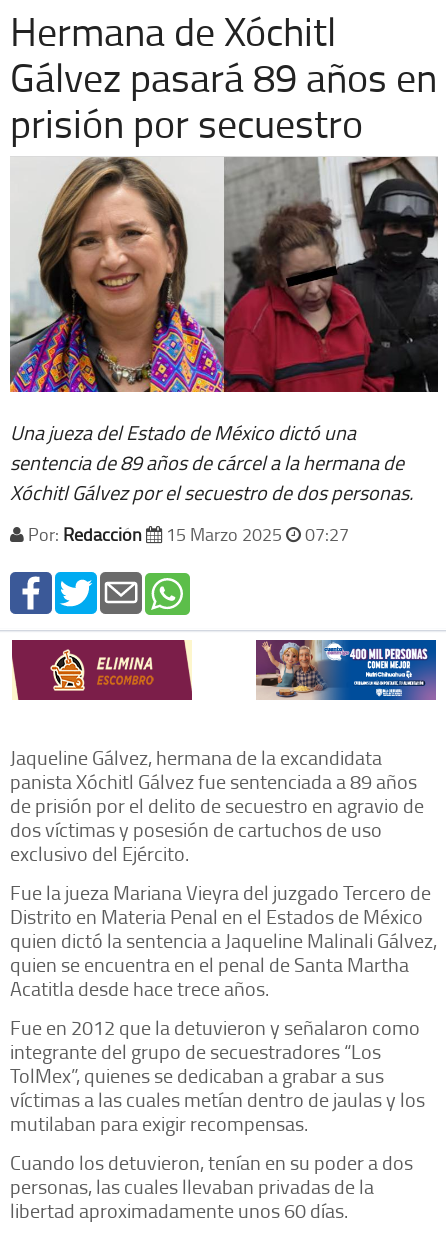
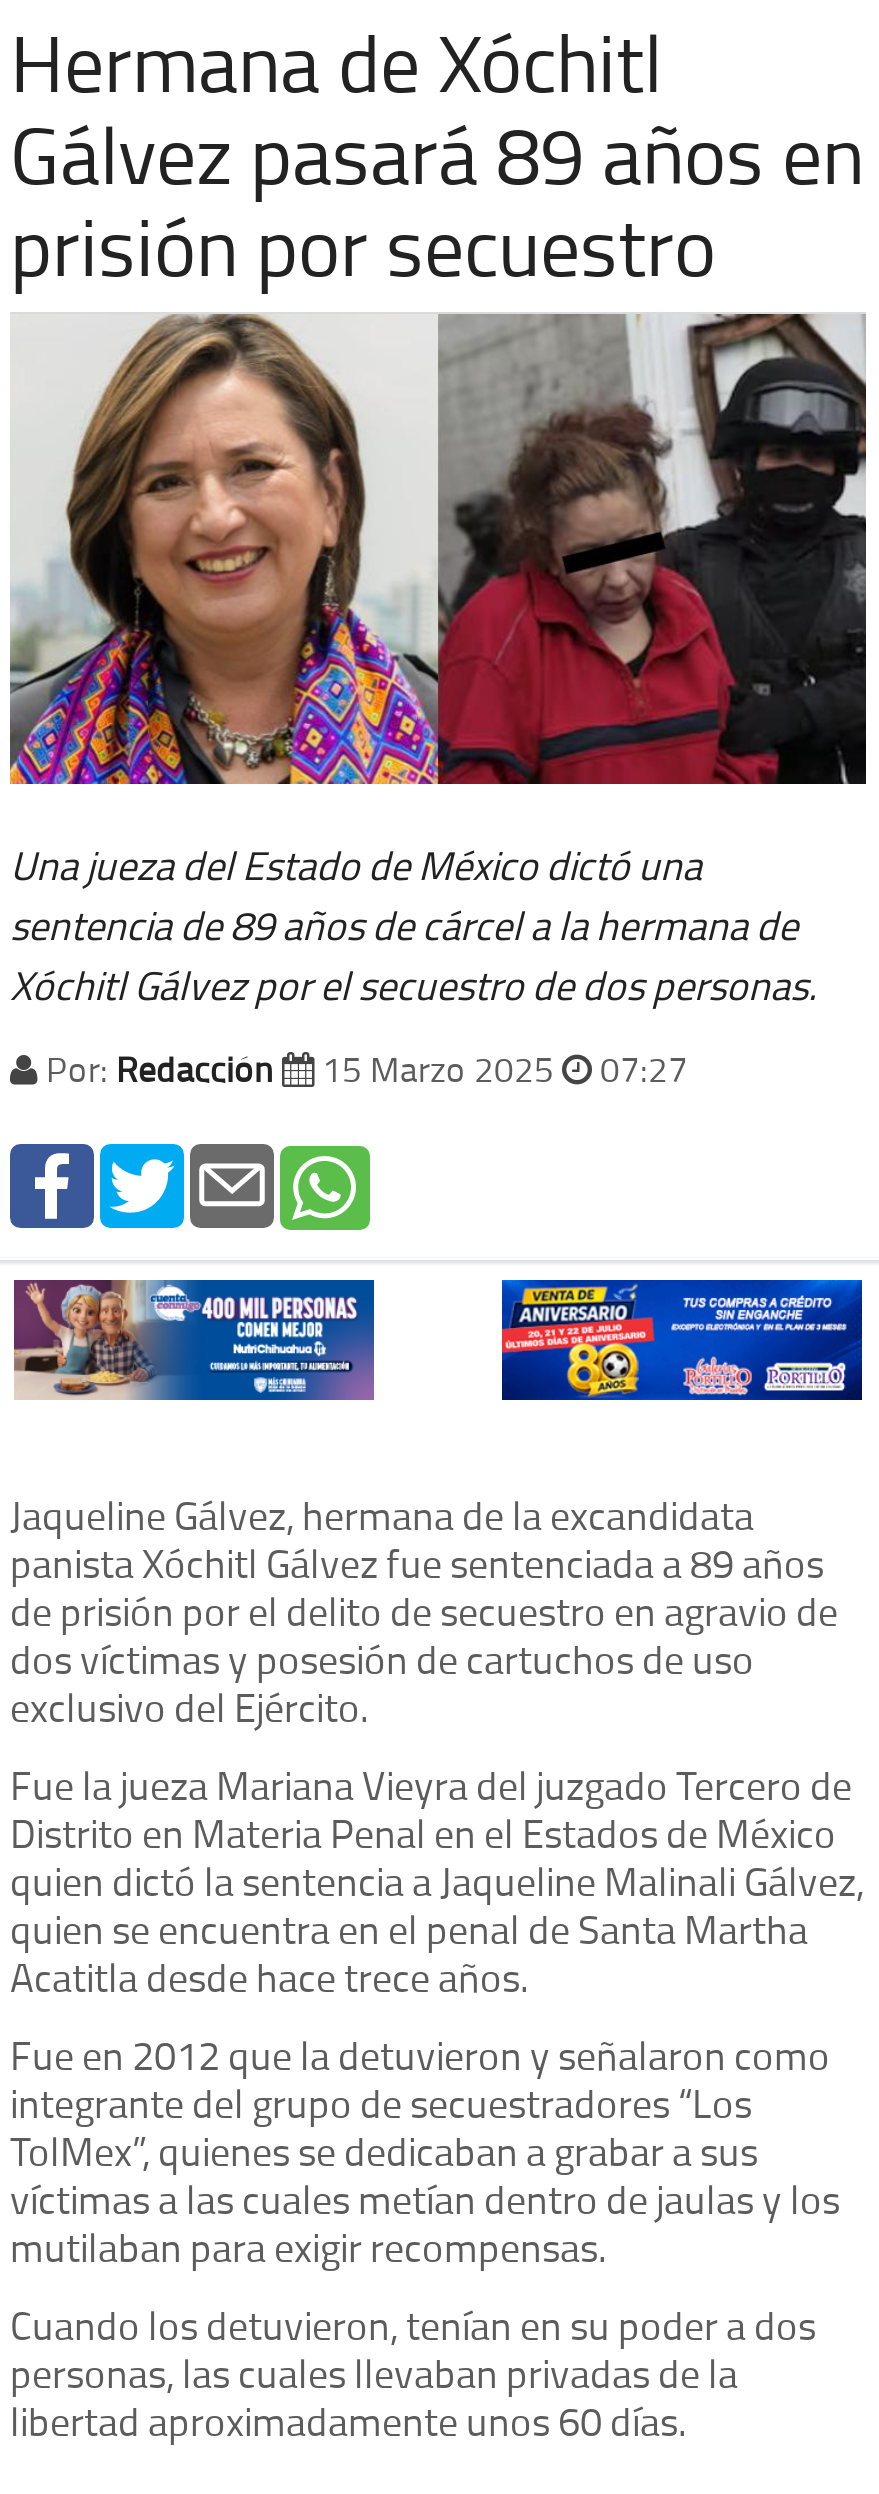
- [image]
+ [image]

- [image]
+ [image]
